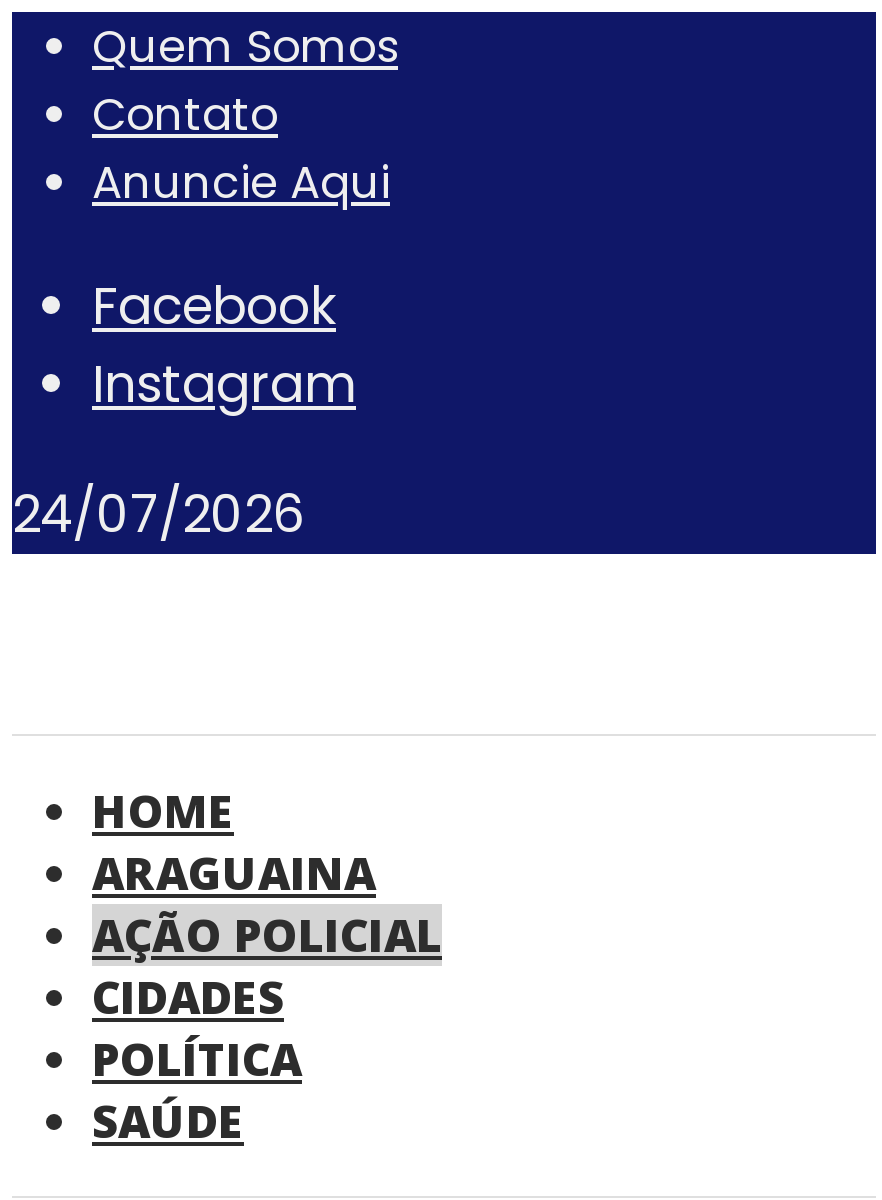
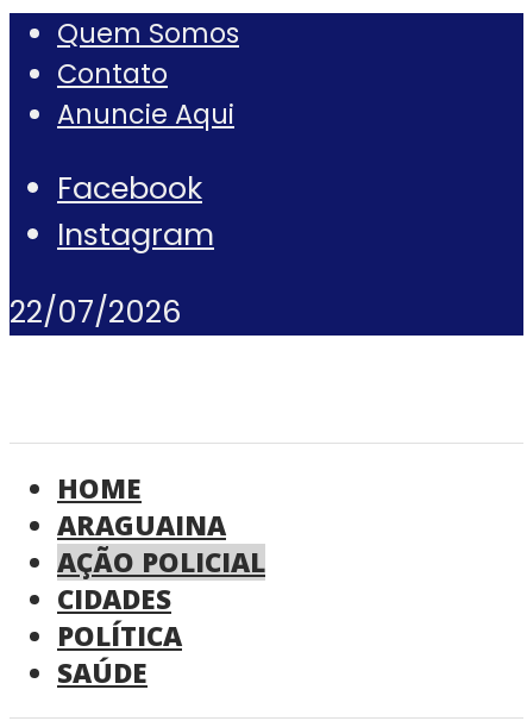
- 24/07/2026
+ 22/07/2026
